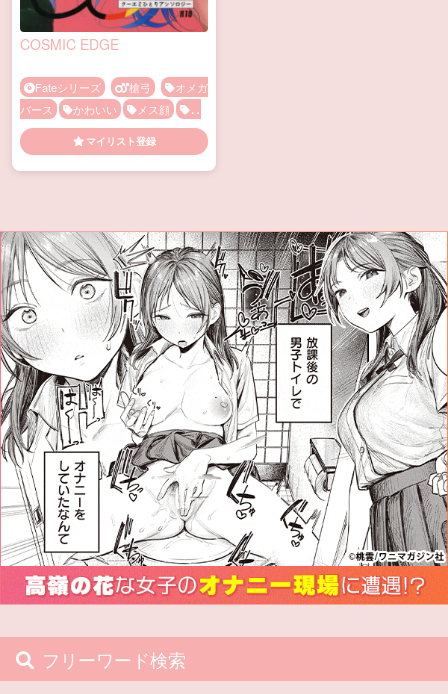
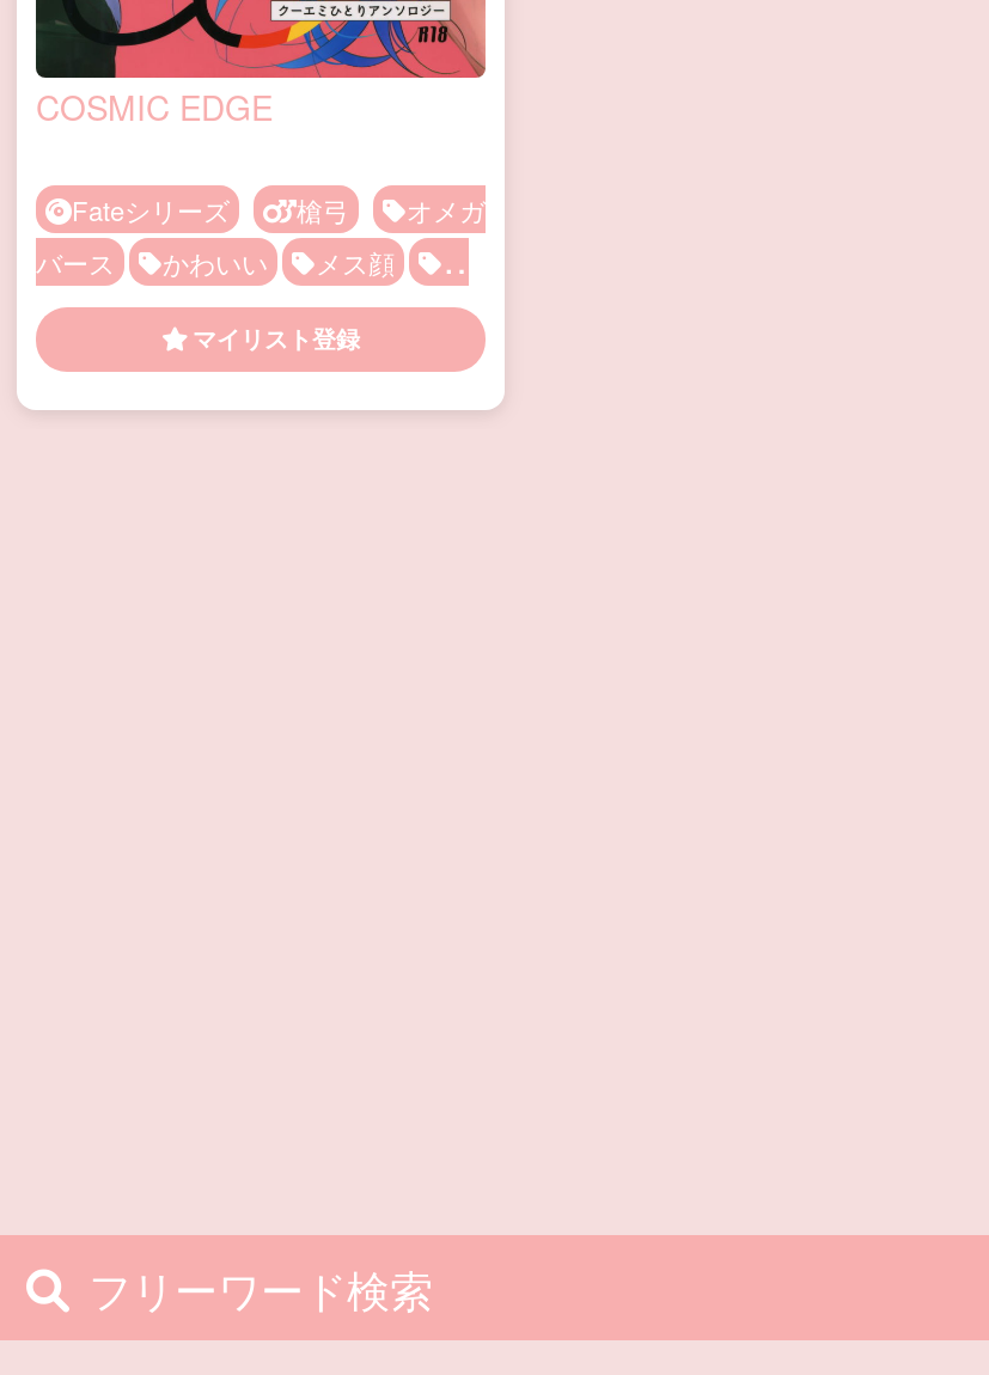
- [image]
